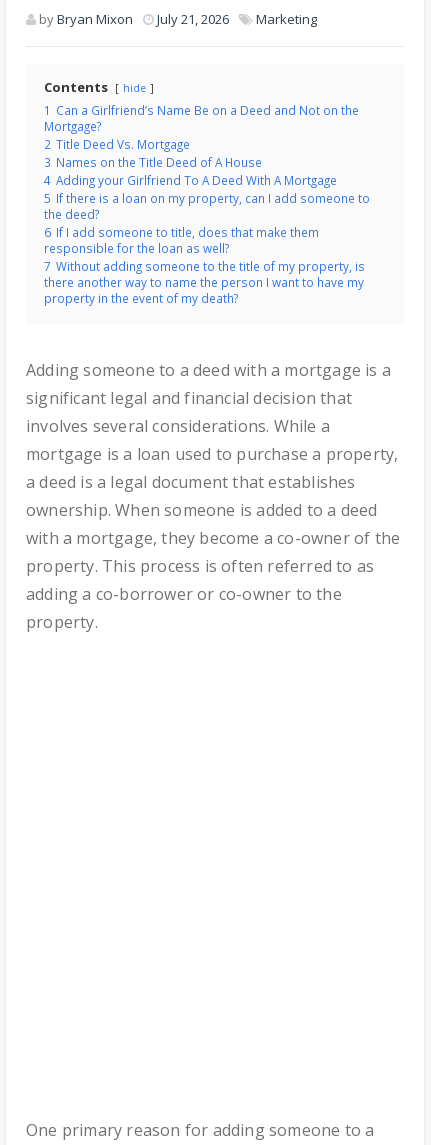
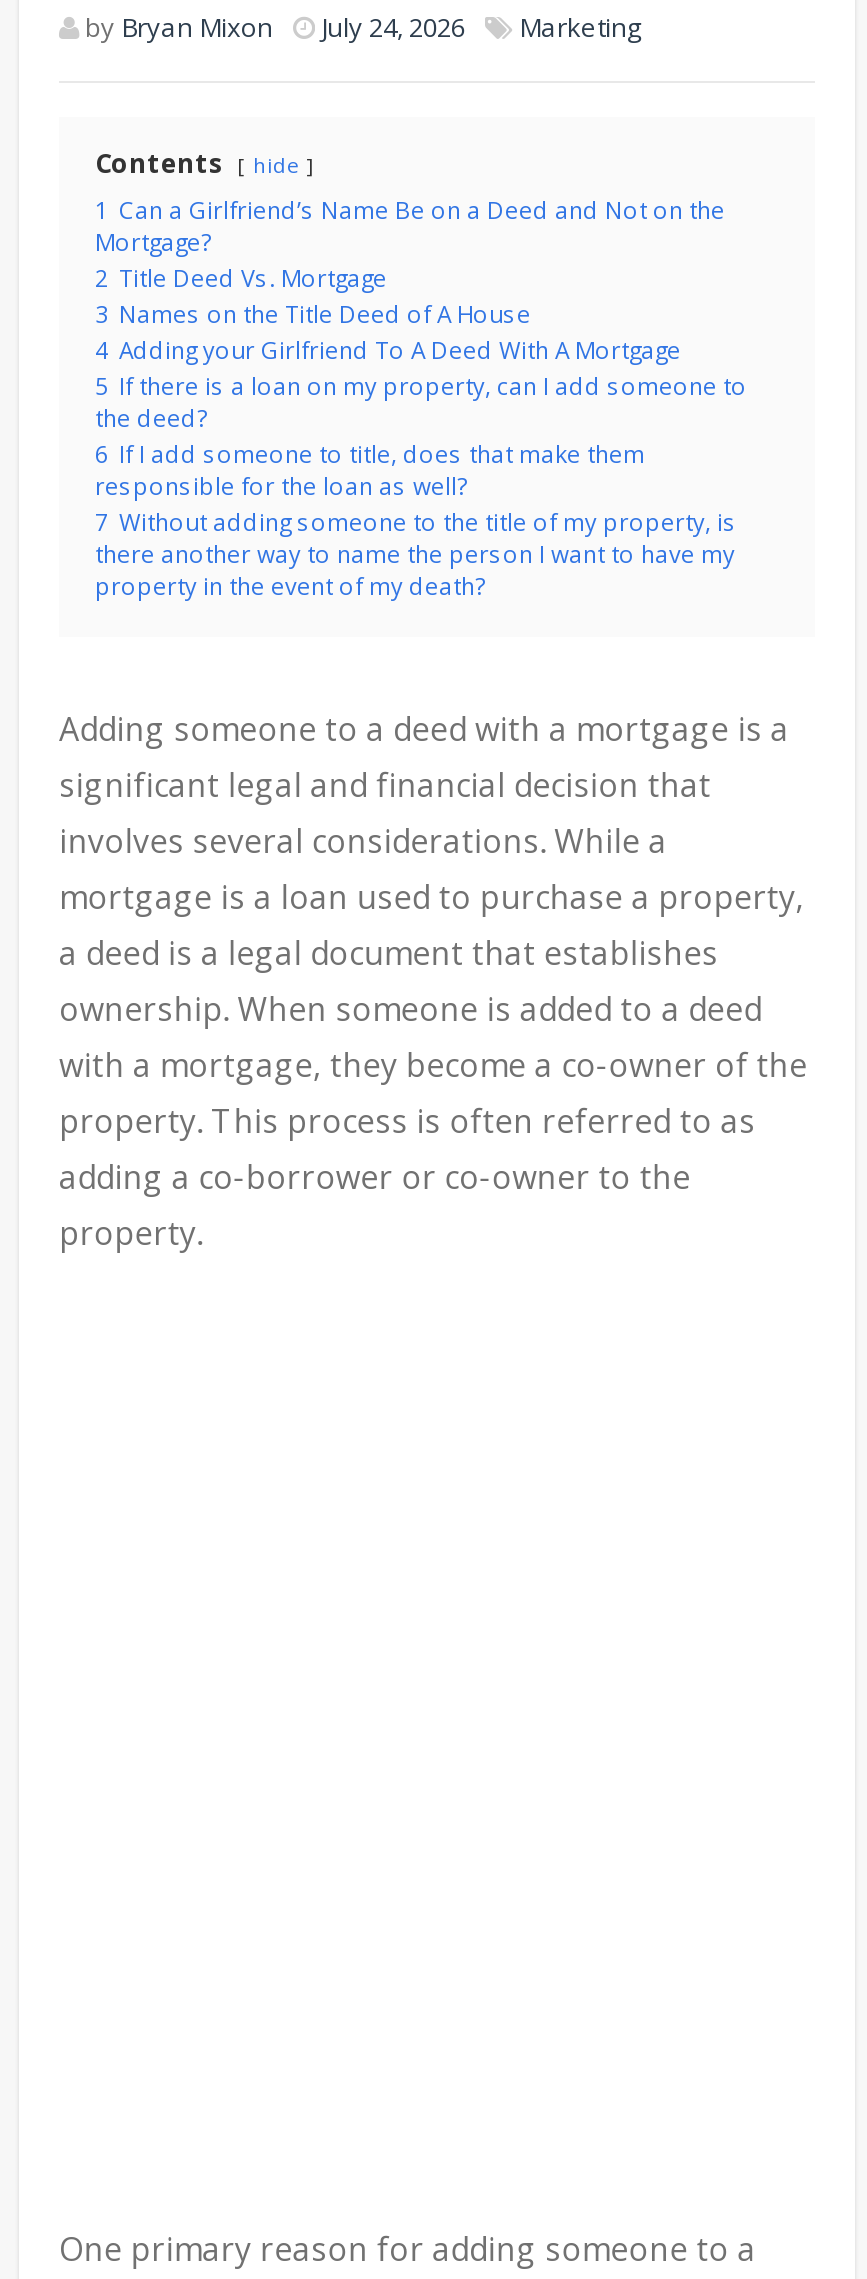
- by Bryan Mixon July 21, 2026 Marketing
+ by Bryan Mixon July 24, 2026 Marketing
